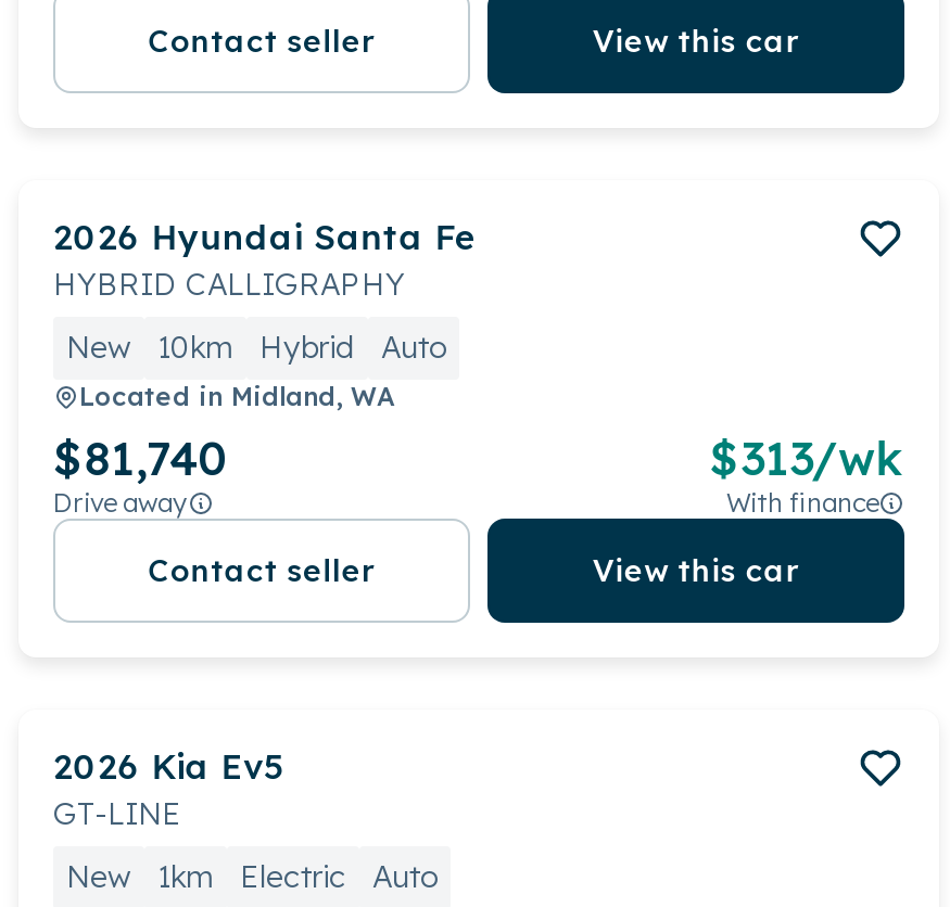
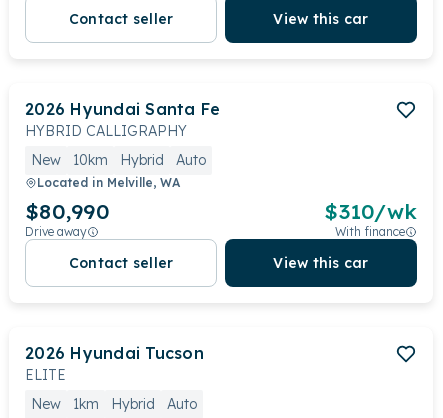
- Located in Midland, WA
+ Located in Melville, WA

- $81,740
+ $80,990

- $313/wk
+ $310/wk

- 2026 Kia Ev5
- GT-LINE
+ 2026 Hyundai Tucson
+ ELITE

- Electric
+ Hybrid
